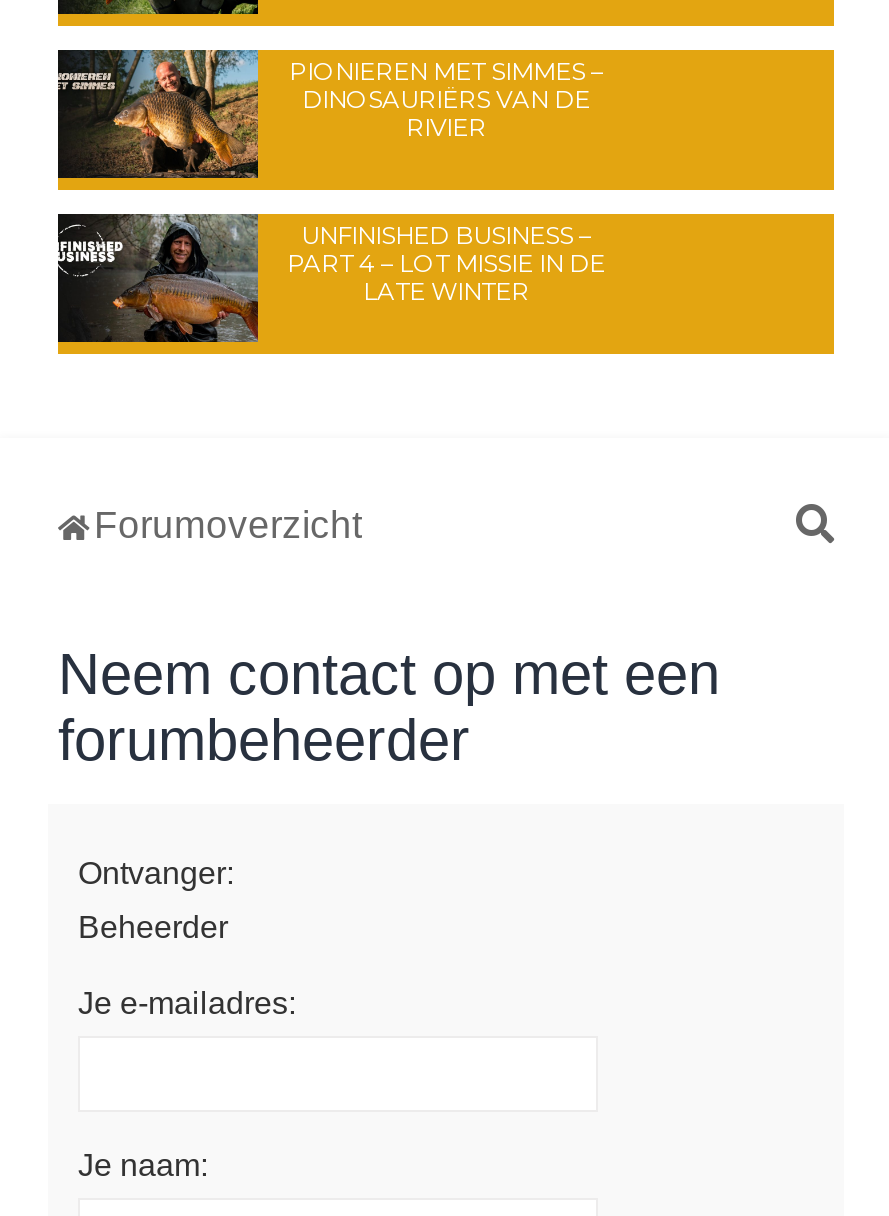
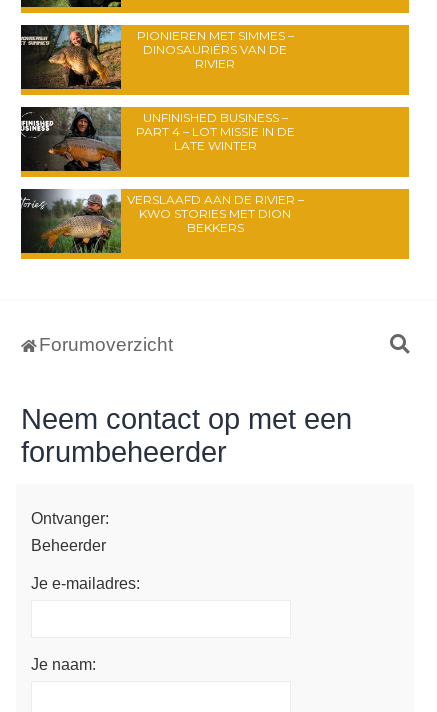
+ [image]
+ VERSLAAFD AAN DE RIVIER –
+ KWO STORIES MET DION
+ BEKKERS
